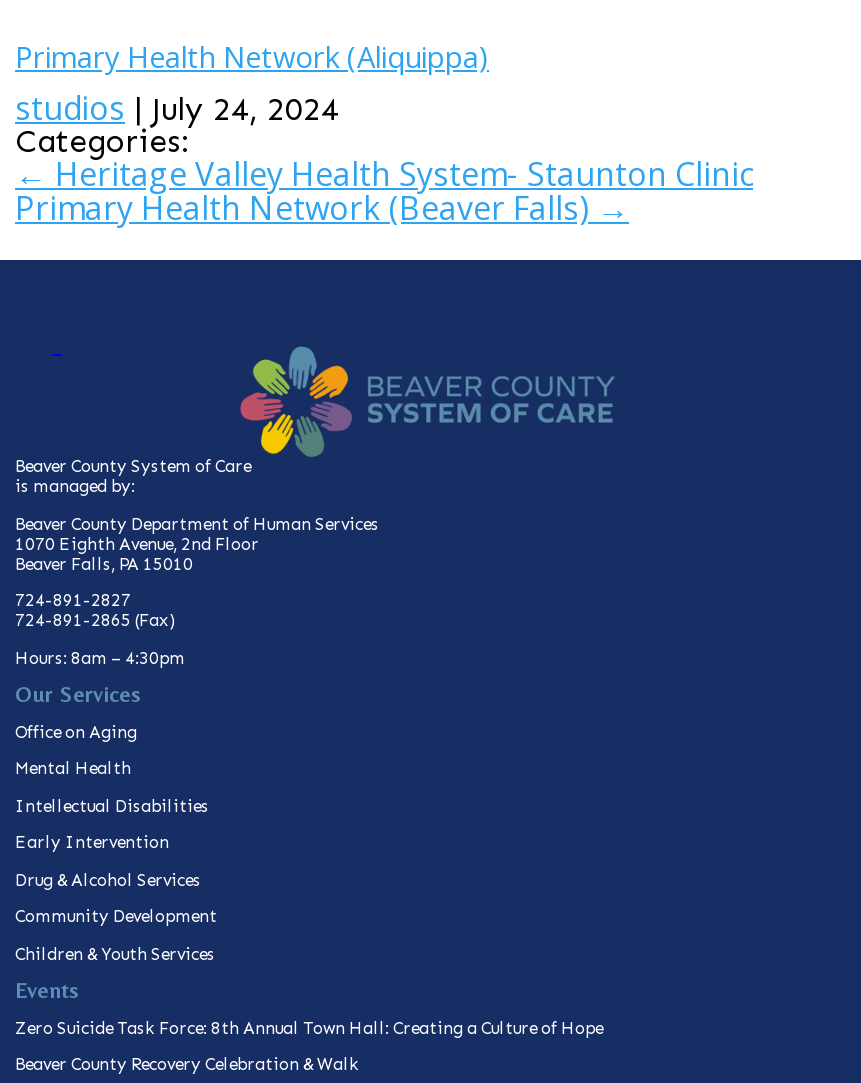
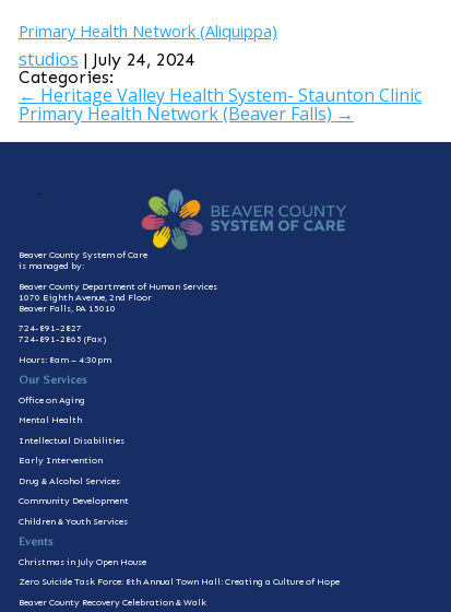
+ Christmas in July Open House
